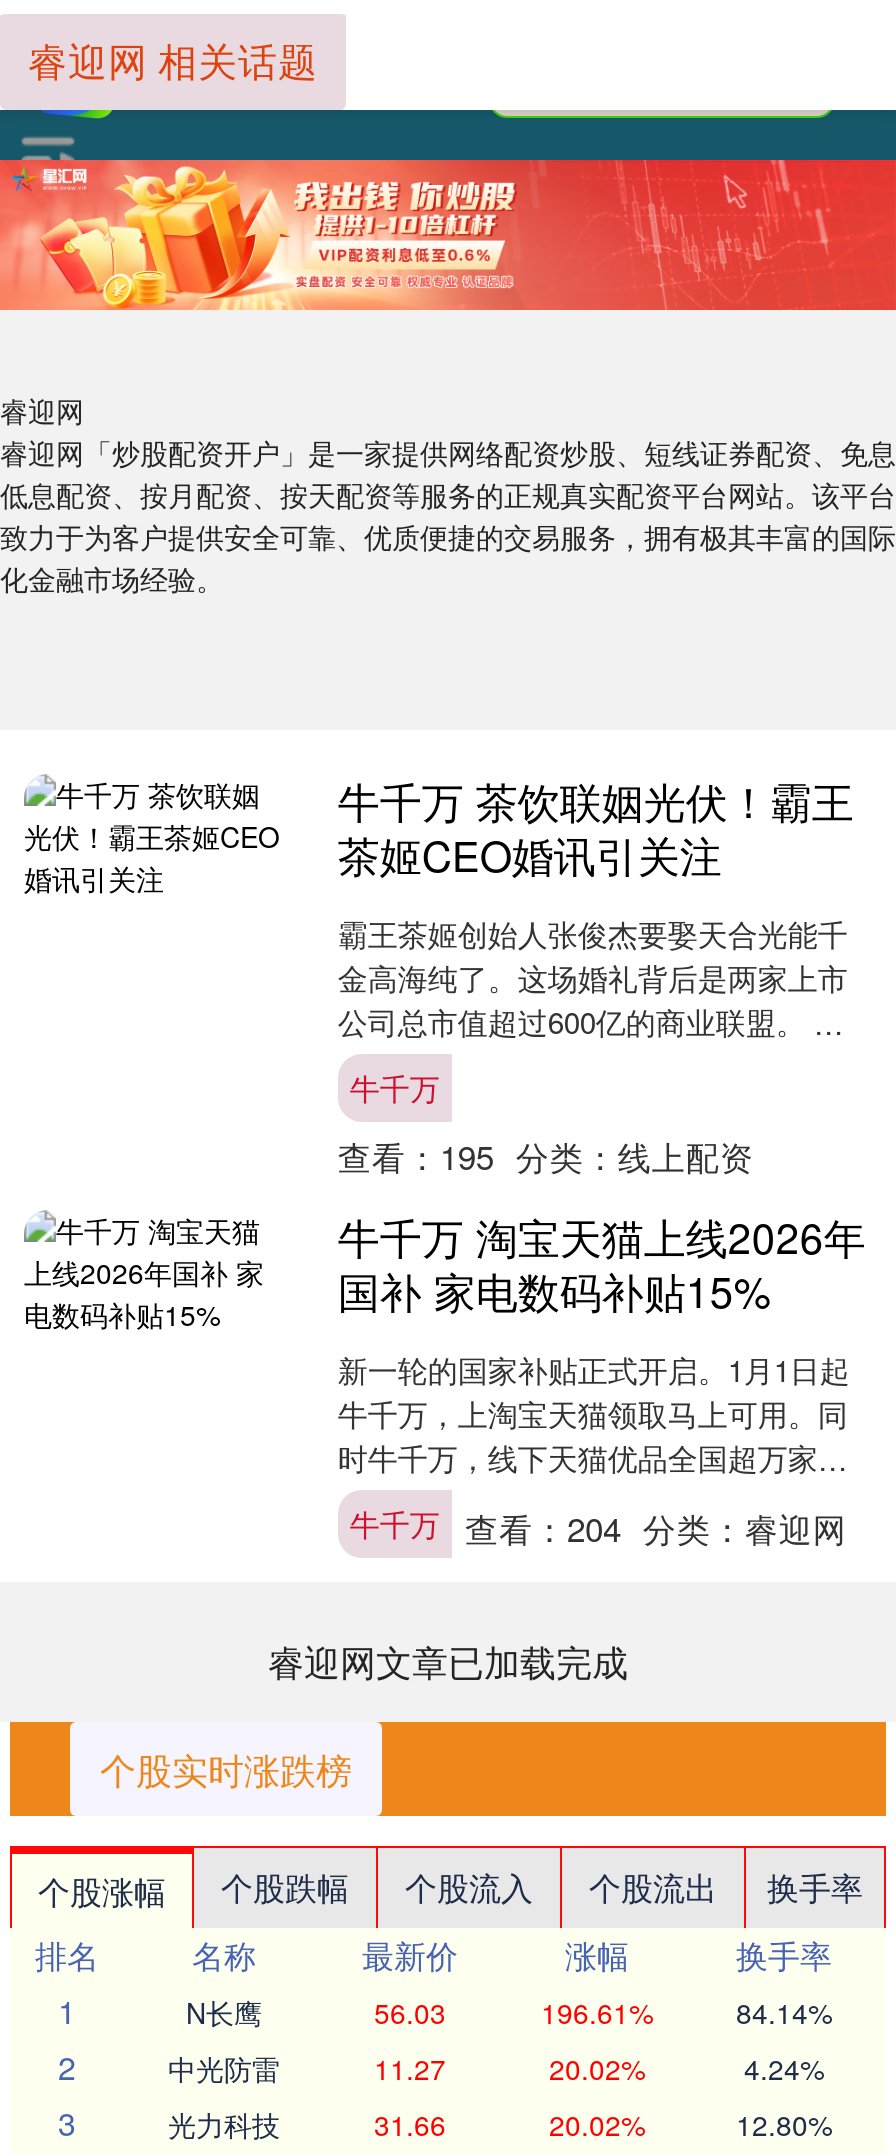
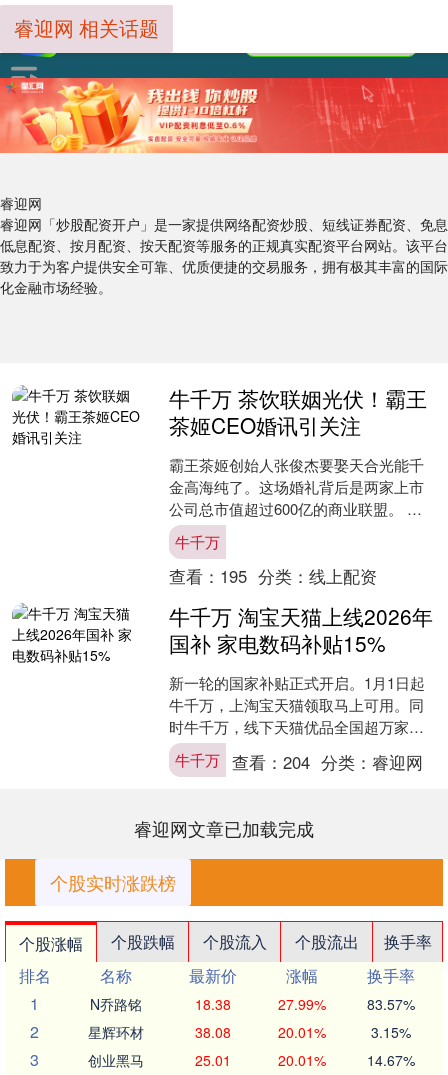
- N长鹰
- 56.03
- 196.61%
- 84.14%
+ N乔路铭
+ 18.38
+ 27.99%
+ 83.57%

- 中光防雷
- 11.27
- 20.02%
- 4.24%
+ 星辉环材
+ 38.08
+ 20.01%
+ 3.15%

- 光力科技
- 31.66
- 20.02%
- 12.80%
+ 创业黑马
+ 25.01
+ 20.01%
+ 14.67%
